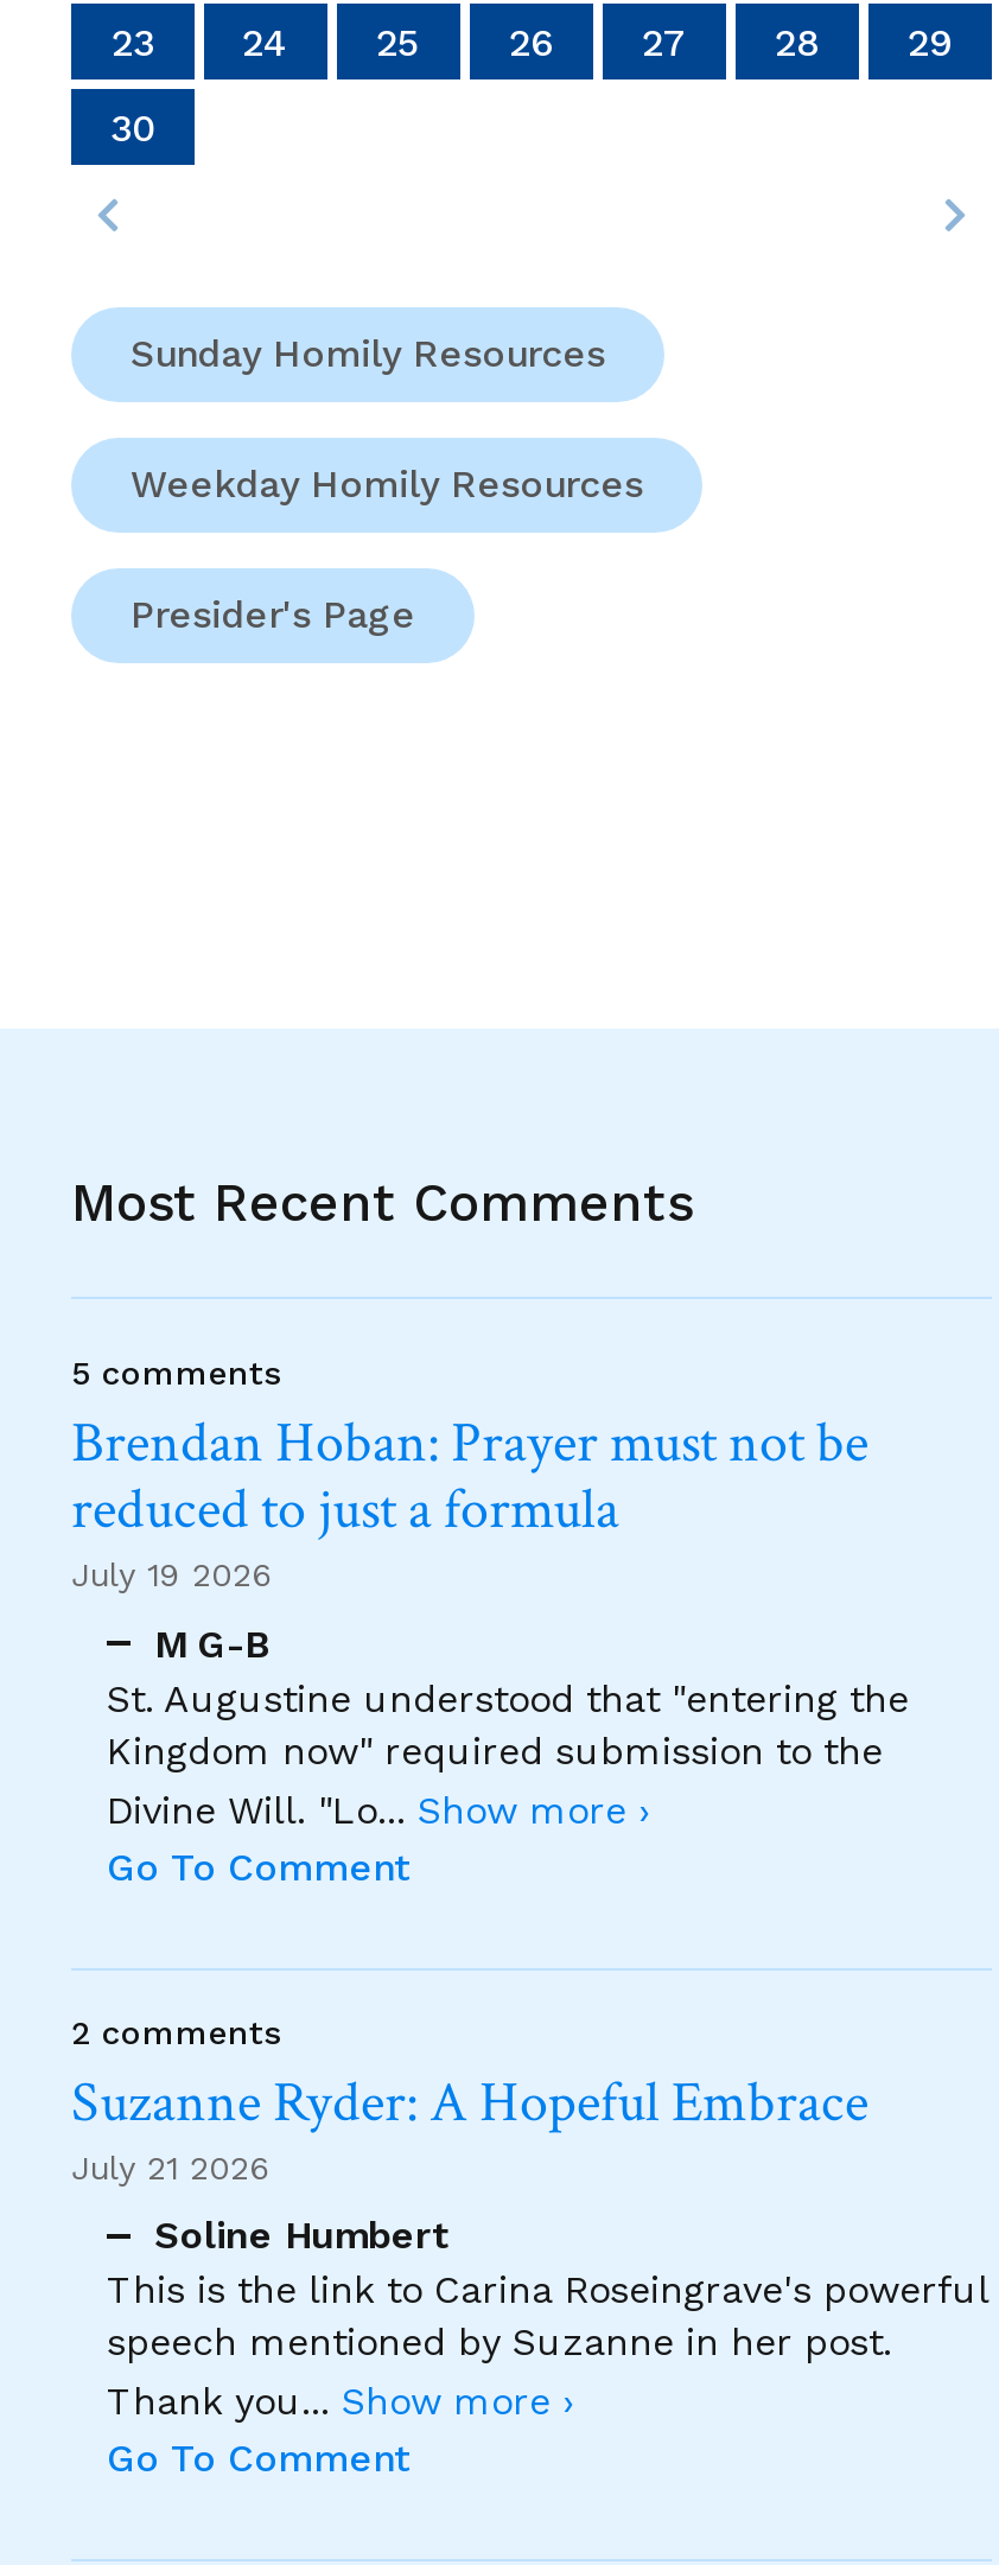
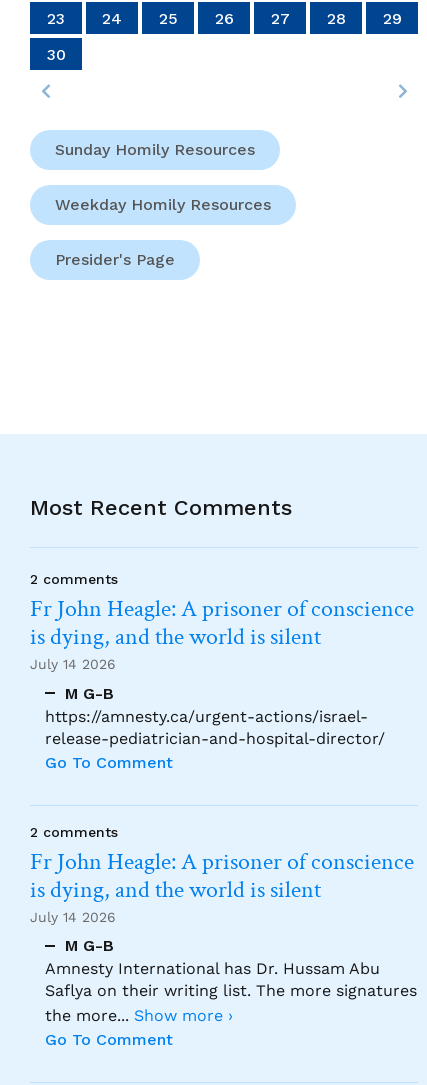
- 5 comments
- Brendan Hoban: Prayer must not be
- reduced to just a formula
- July 19 2026
+ 2 comments
+ Fr John Heagle: A prisoner of conscience
+ is dying, and the world is silent
+ July 14 2026

- St. Augustine understood that "entering the
- Kingdom now" required submission to the
- Divine Will. "Lo... Show more ›
+ https://amnesty.ca/urgent-actions/israel-
+ release-pediatrician-and-hospital-director/

moved up: Go To Comment | 2 comments

- Suzanne Ryder: A Hopeful Embrace
- July 21 2026
+ Fr John Heagle: A prisoner of conscience
+ is dying, and the world is silent
+ July 14 2026

- Soline Humbert
- This is the link to Carina Roseingrave's powerful
- speech mentioned by Suzanne in her post.
- Thank you... Show more ›
+ M G-B
+ Amnesty International has Dr. Hussam Abu
+ Saflya on their writing list. The more signatures
+ the more... Show more ›
